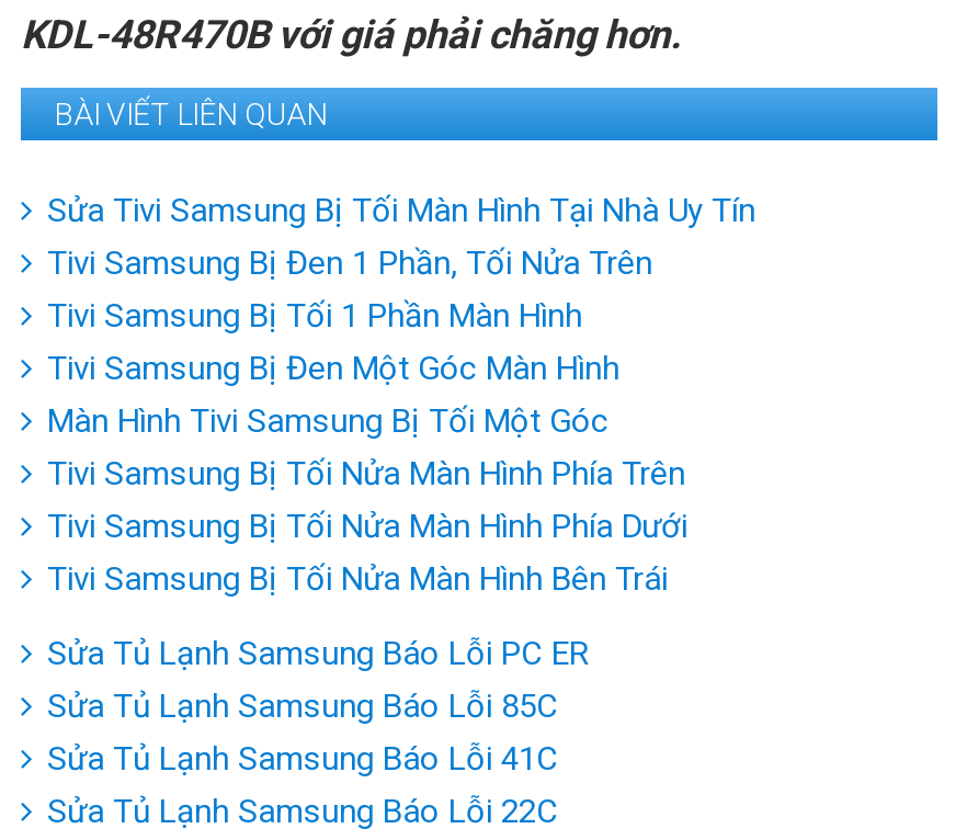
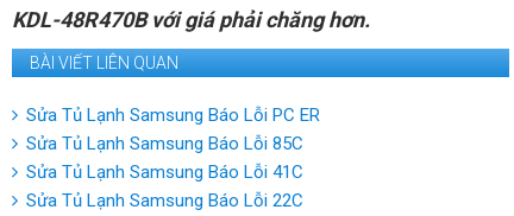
- Sửa Tivi Samsung Bị Tối Màn Hình Tại Nhà Uy Tín
- Tivi Samsung Bị Đen 1 Phần, Tối Nửa Trên
- Tivi Samsung Bị Tối 1 Phần Màn Hình
- Tivi Samsung Bị Đen Một Góc Màn Hình
- Màn Hình Tivi Samsung Bị Tối Một Góc
- Tivi Samsung Bị Tối Nửa Màn Hình Phía Trên
- Tivi Samsung Bị Tối Nửa Màn Hình Phía Dưới
- Tivi Samsung Bị Tối Nửa Màn Hình Bên Trái
